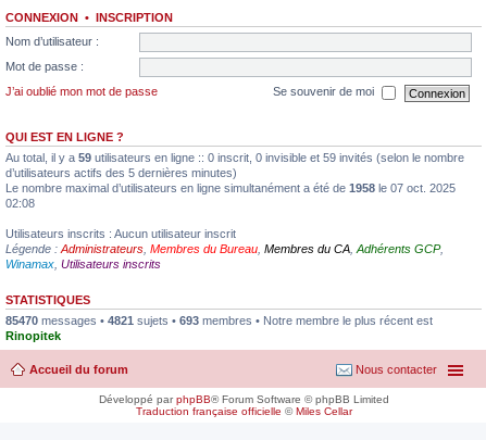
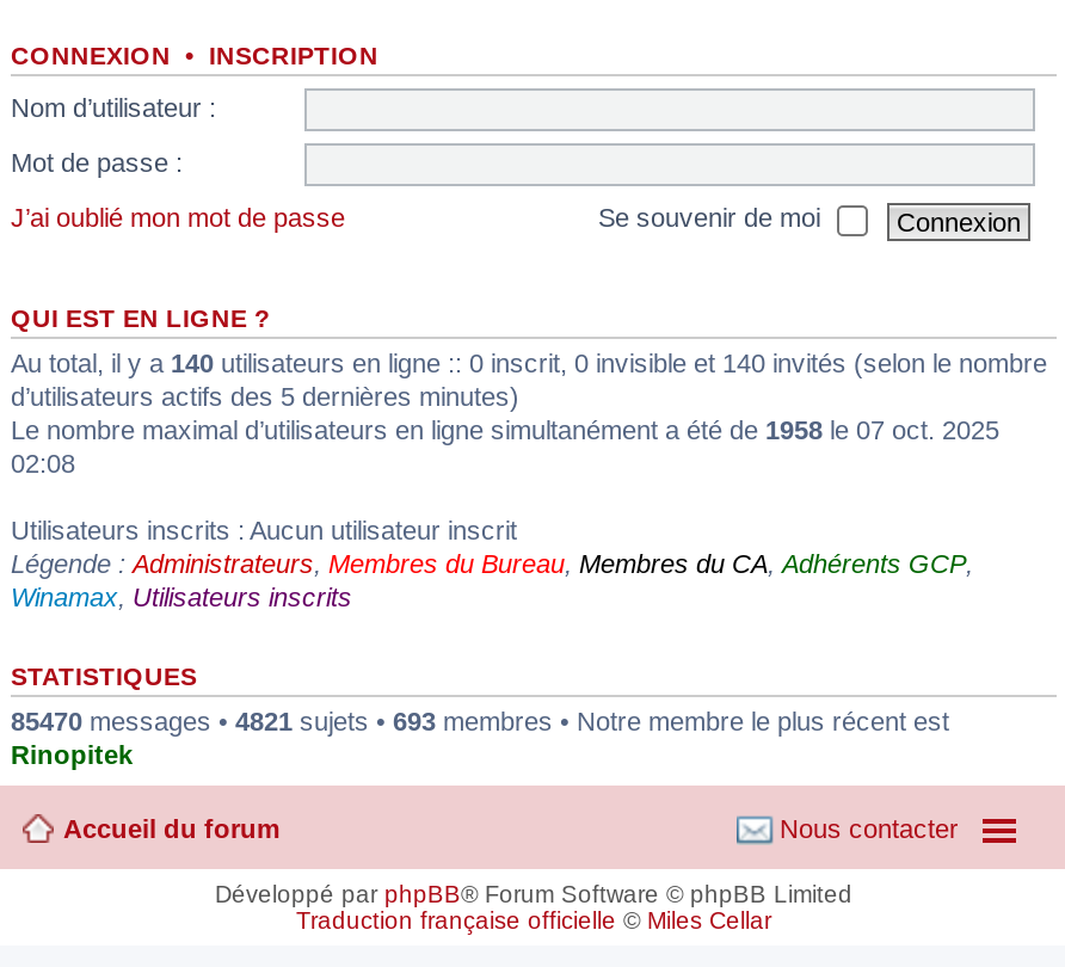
- Au total, il y a 59 utilisateurs en ligne :: 0 inscrit, 0 invisible et 59 invités (selon le nombre
+ Au total, il y a 140 utilisateurs en ligne :: 0 inscrit, 0 invisible et 140 invités (selon le nombre
